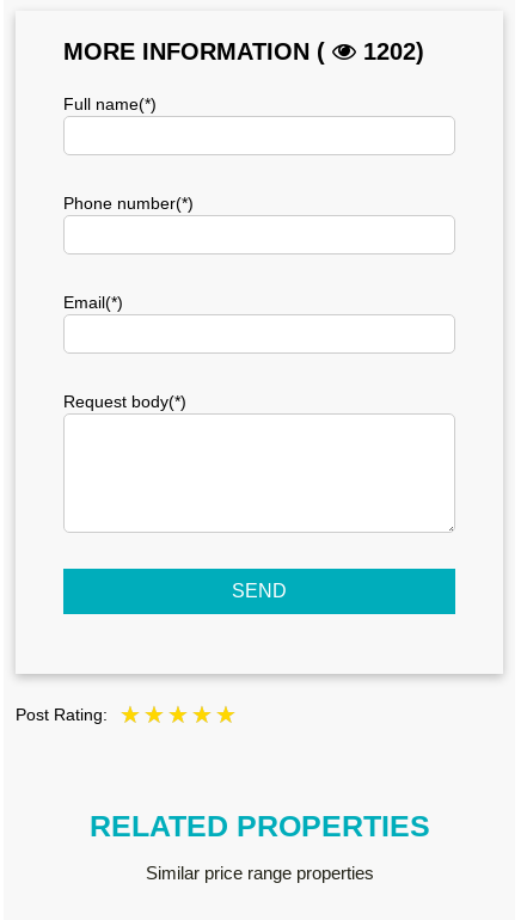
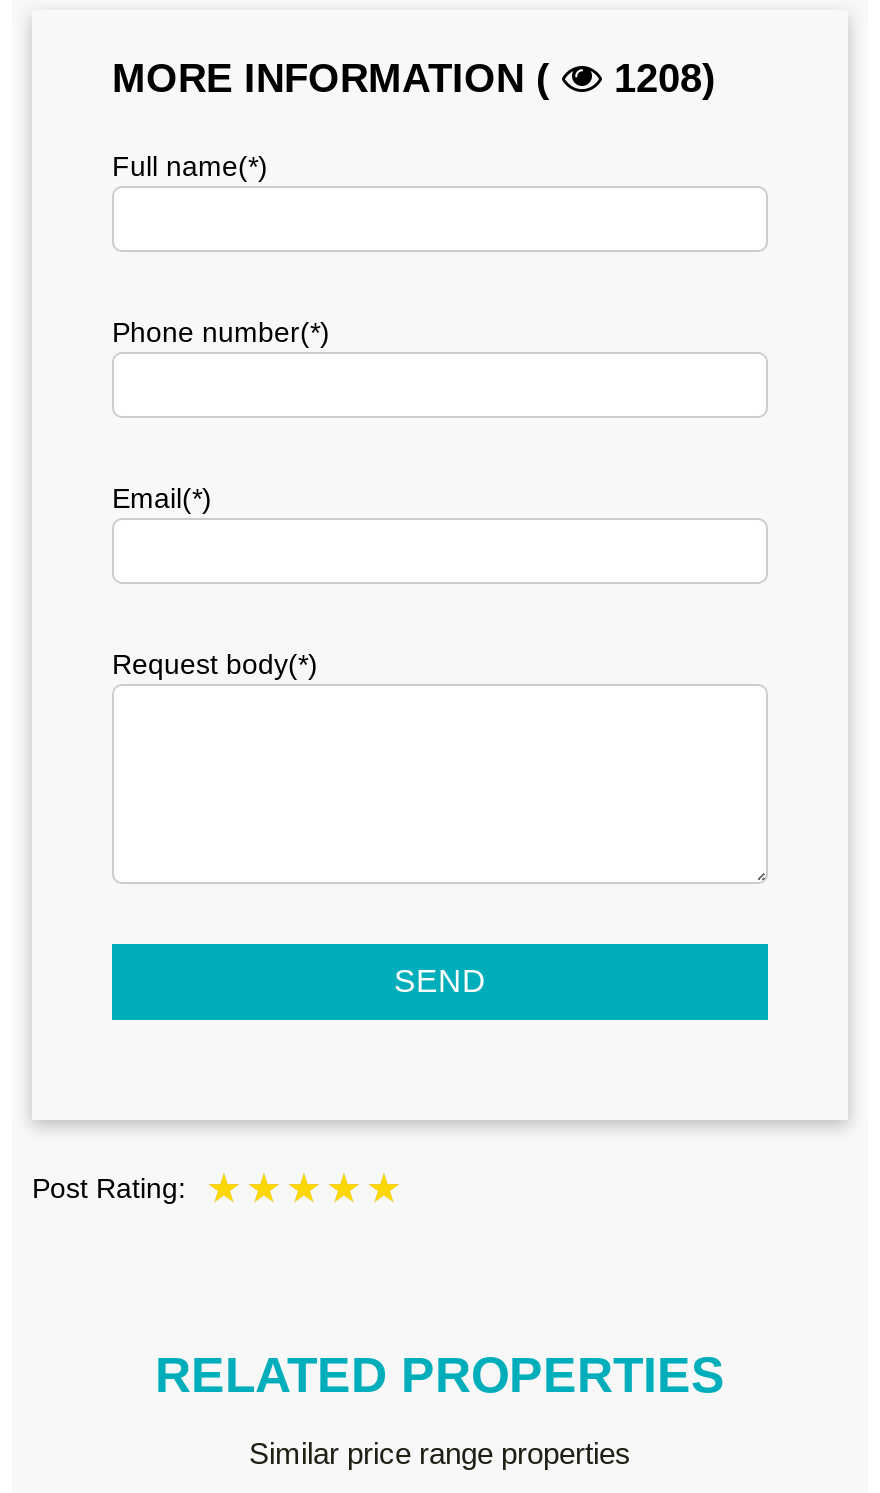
- MORE INFORMATION ( 1202)
+ MORE INFORMATION ( 1208)
